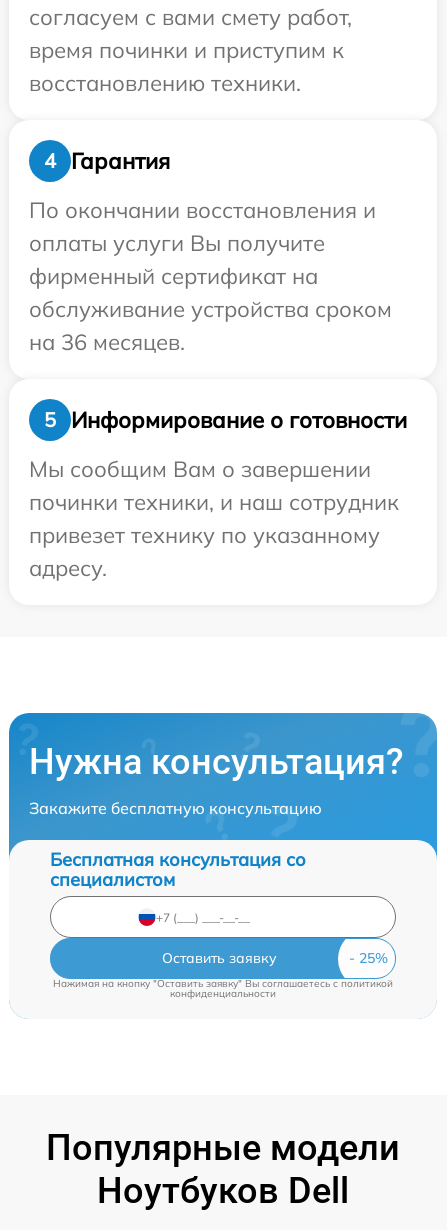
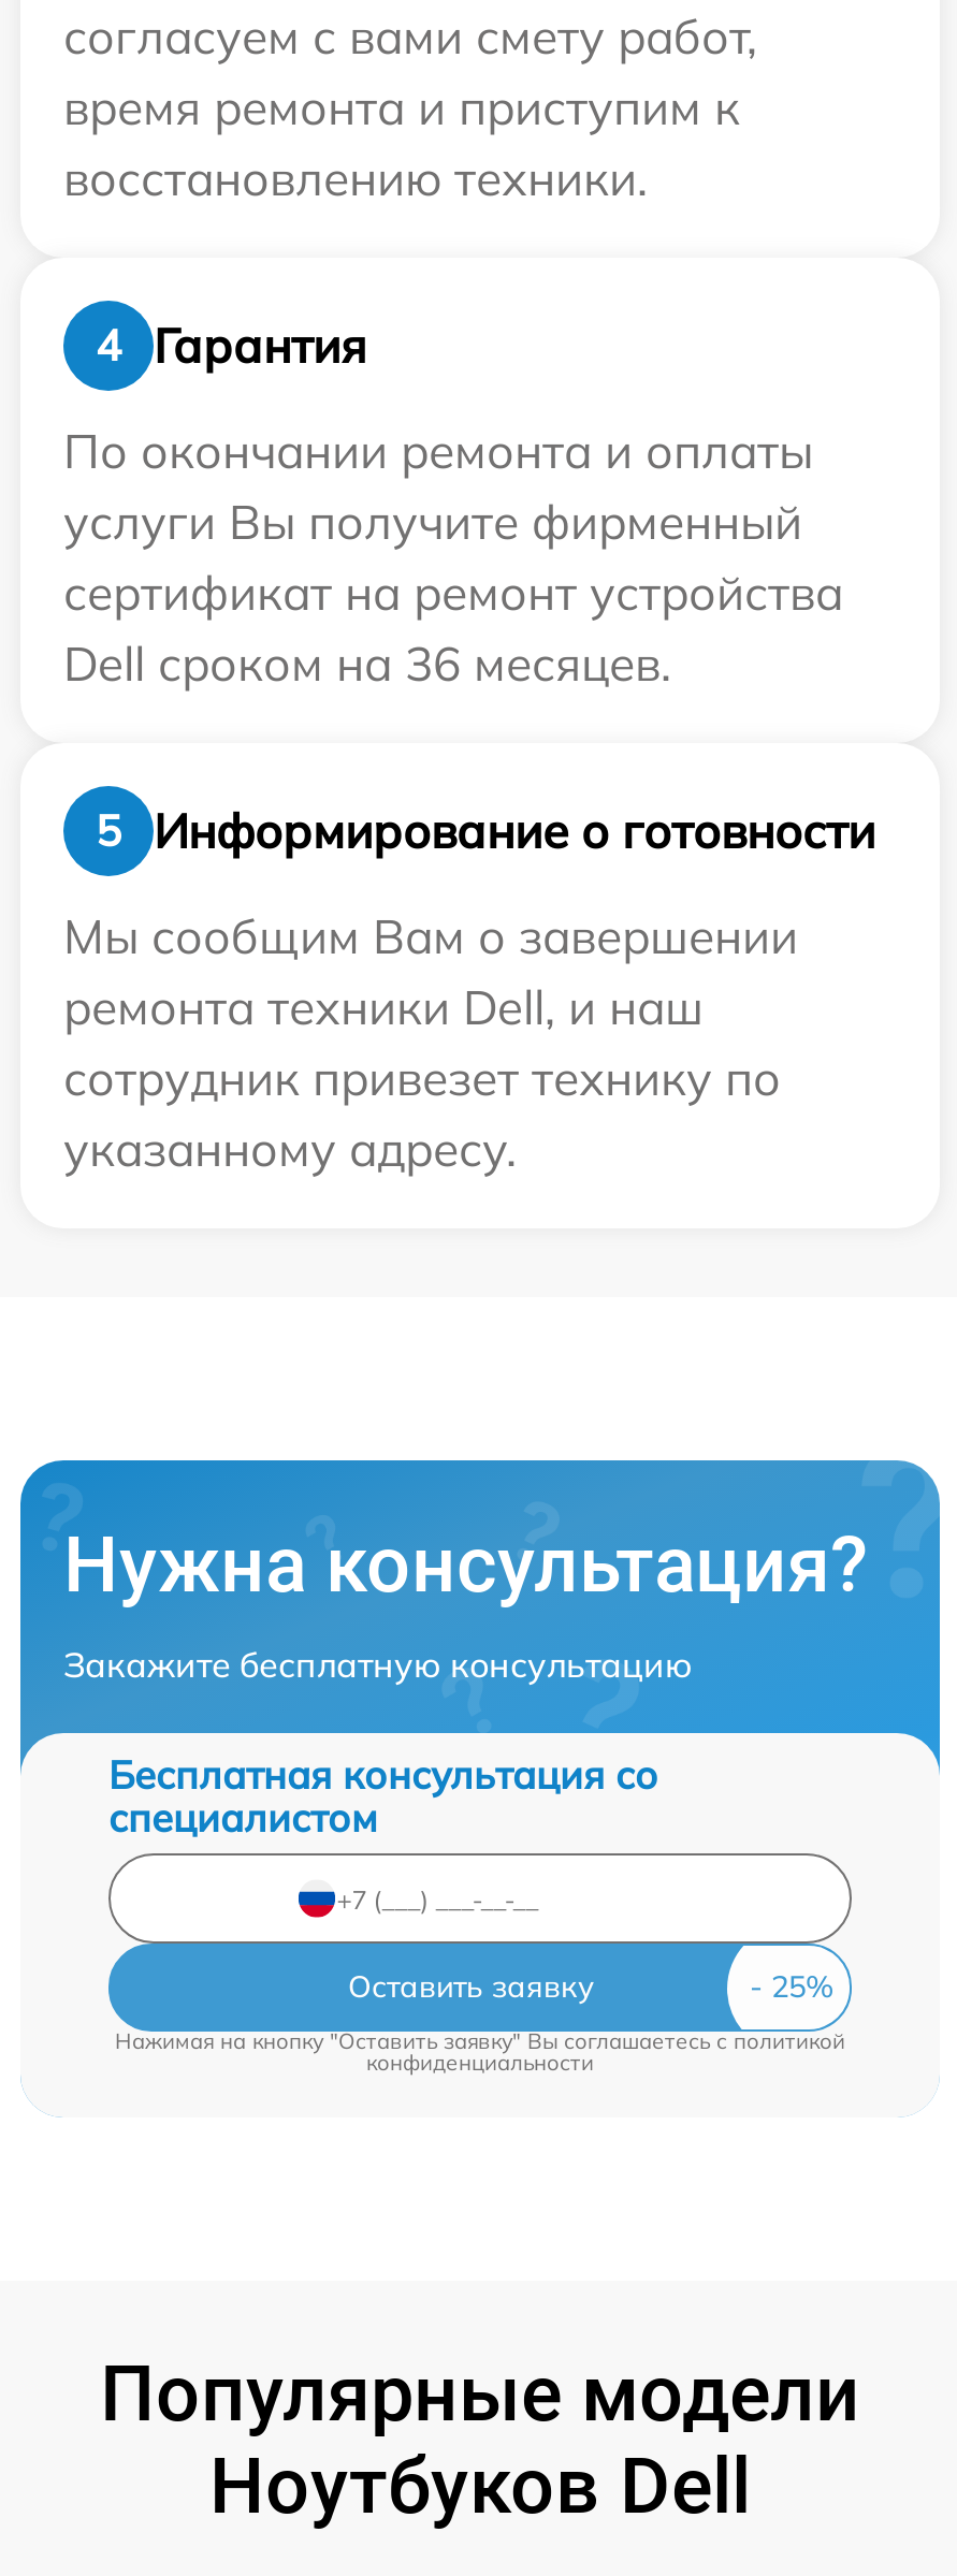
- время починки и приступим к
+ время ремонта и приступим к

- По окончании восстановления и
- оплаты услуги Вы получите
- фирменный сертификат на
- обслуживание устройства сроком
- на 36 месяцев.
+ По окончании ремонта и оплаты
+ услуги Вы получите фирменный
+ сертификат на ремонт устройства
+ Dell сроком на 36 месяцев.

- починки техники, и наш сотрудник
- привезет технику по указанному
- адресу.
+ ремонта техники Dell, и наш
+ сотрудник привезет технику по
+ указанному адресу.
